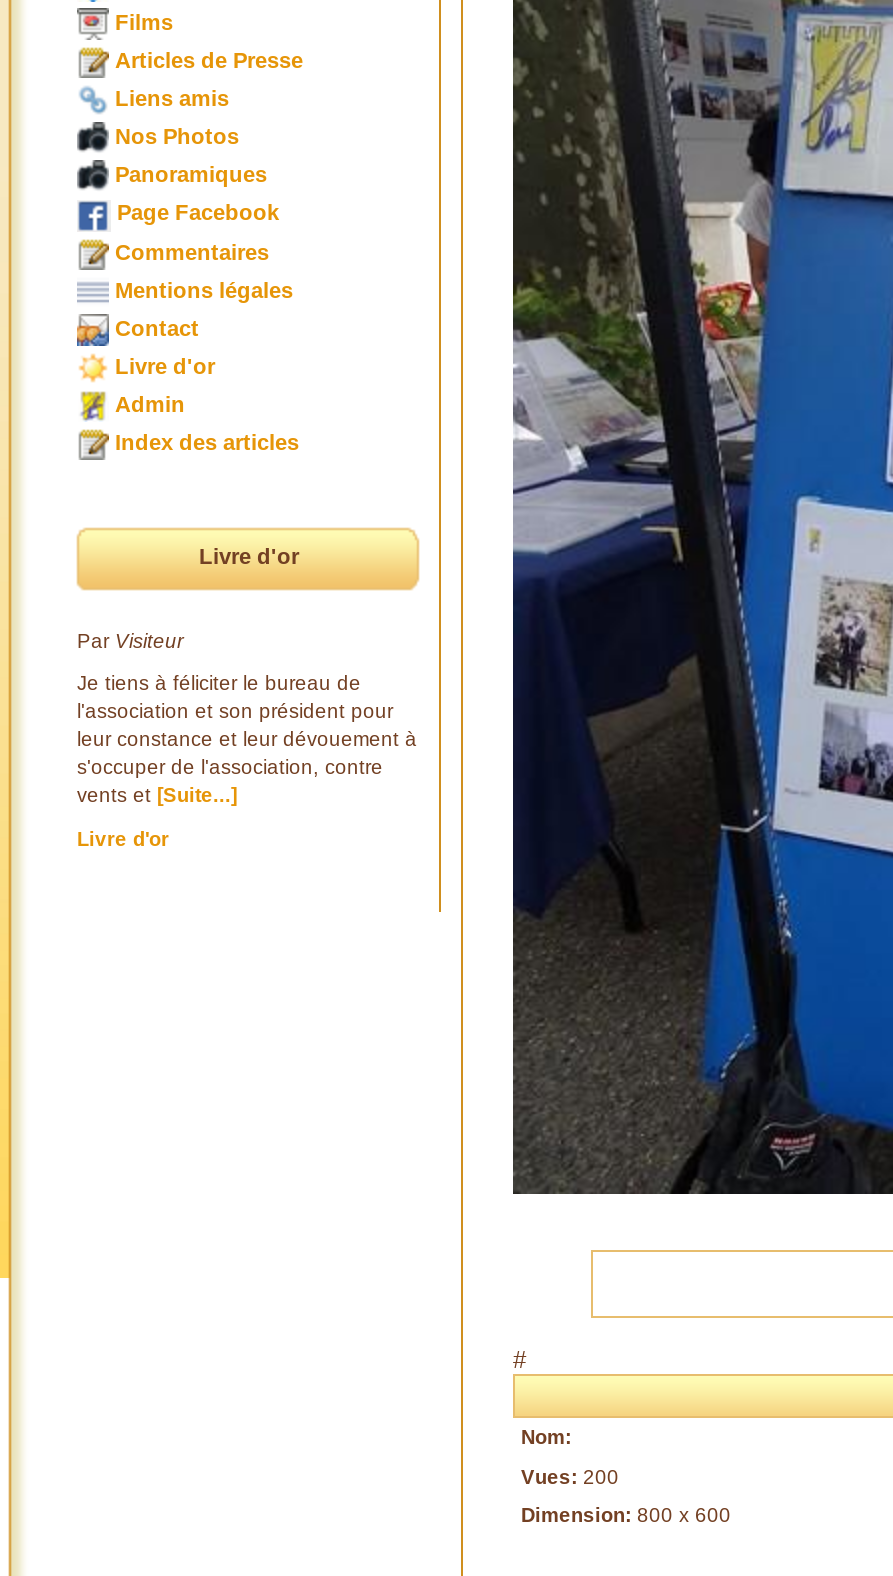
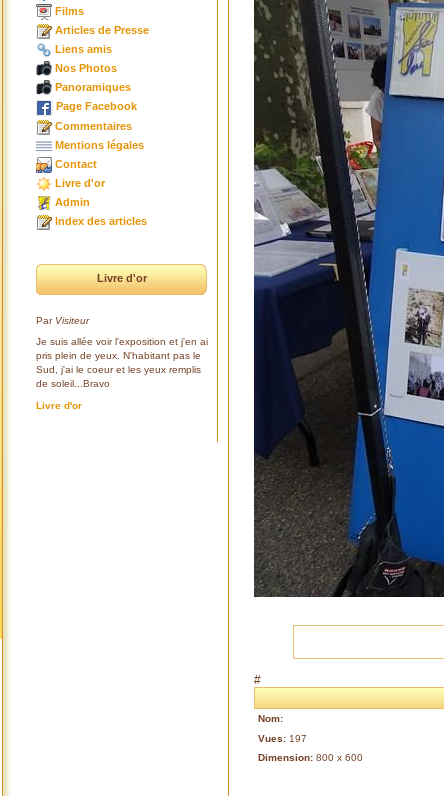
- Je tiens à féliciter le bureau de
- l'association et son président pour
- leur constance et leur dévouement à
- s'occuper de l'association, contre
- vents et [Suite...]
+ Je suis allée voir l'exposition et j'en ai
+ pris plein de yeux. N'habitant pas le
+ Sud, j'ai le coeur et les yeux remplis
+ de soleil...Bravo

- Vues: 200
+ Vues: 197
